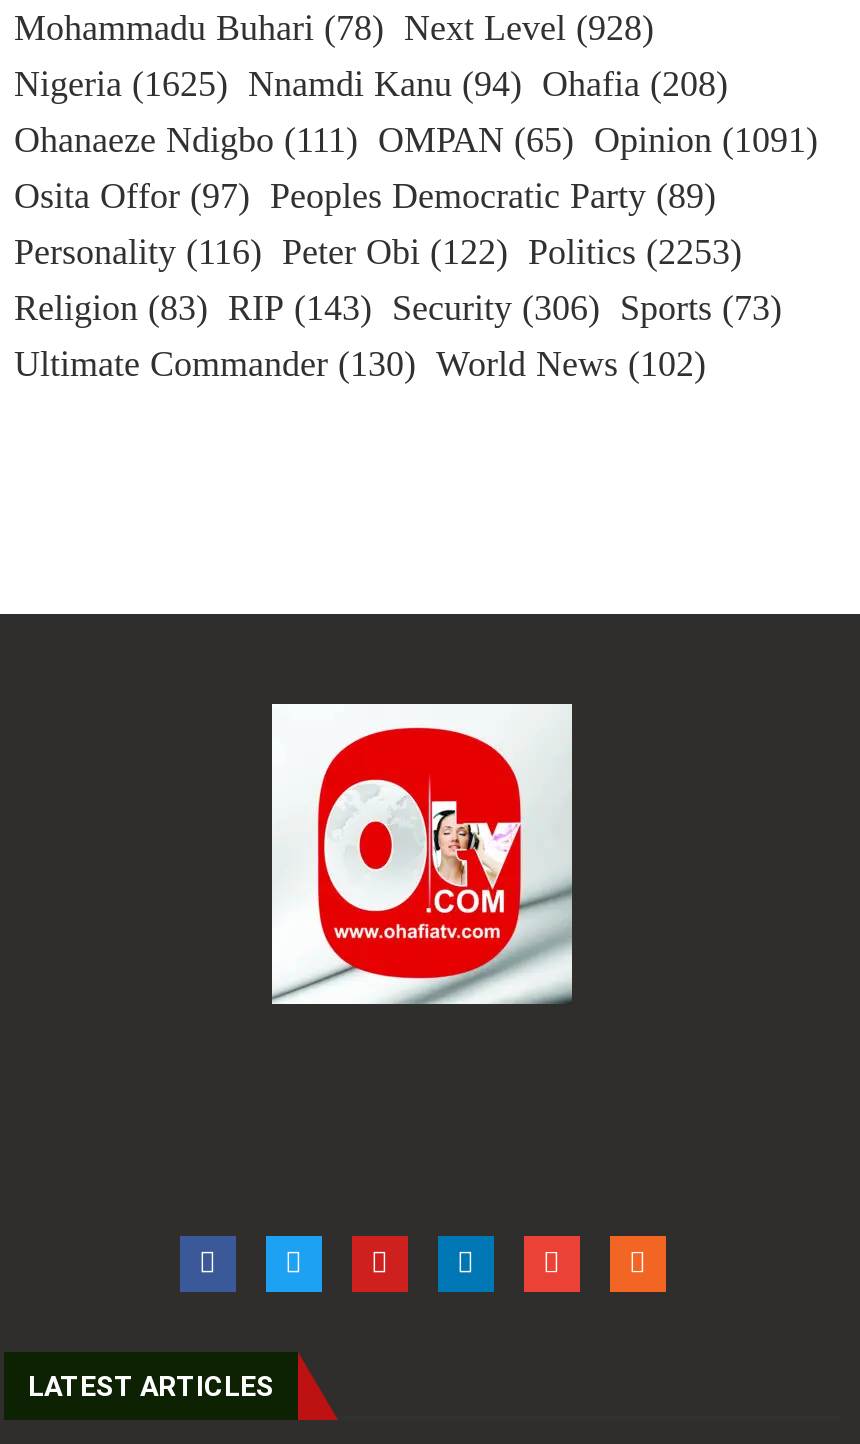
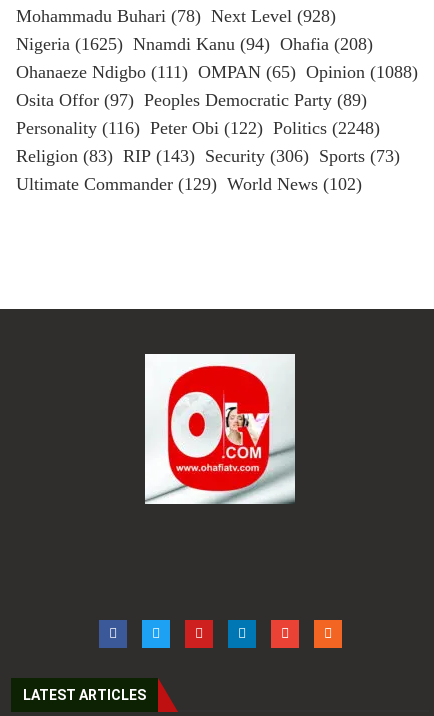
- Ohanaeze Ndigbo (111) OMPAN (65) Opinion (1091)
+ Ohanaeze Ndigbo (111) OMPAN (65) Opinion (1088)

- Personality (116) Peter Obi (122) Politics (2253)
+ Personality (116) Peter Obi (122) Politics (2248)

- Ultimate Commander (130) World News (102)
+ Ultimate Commander (129) World News (102)
